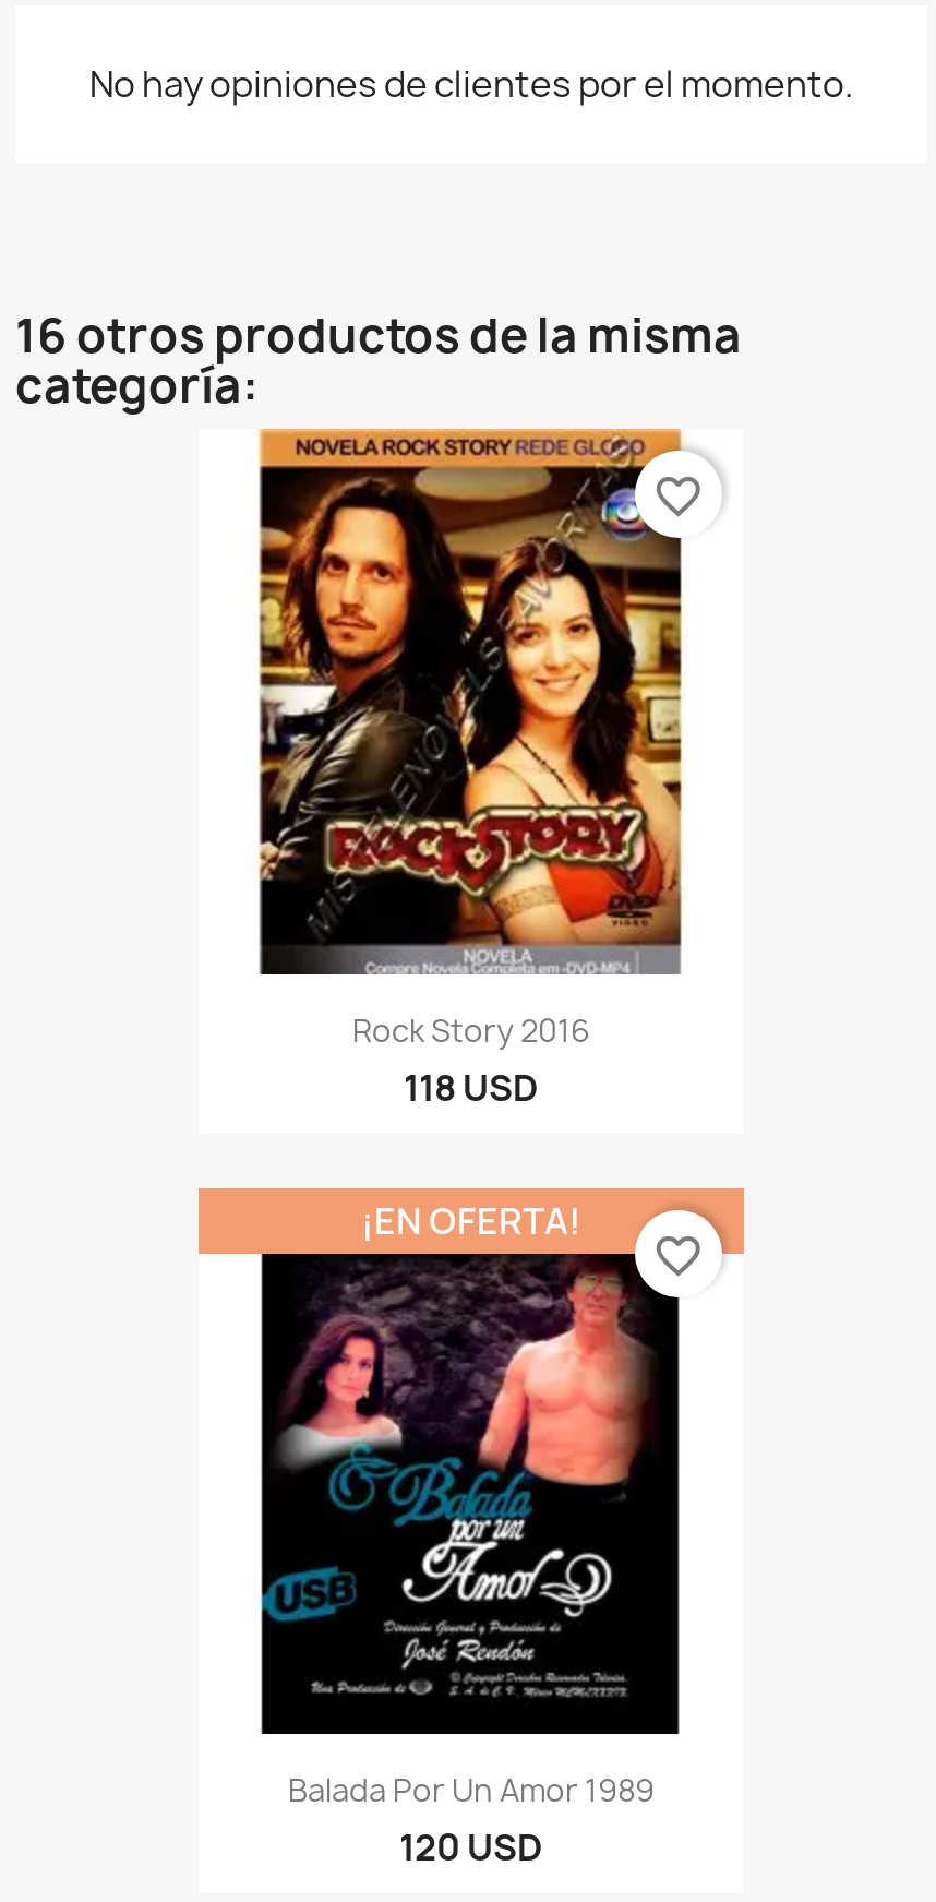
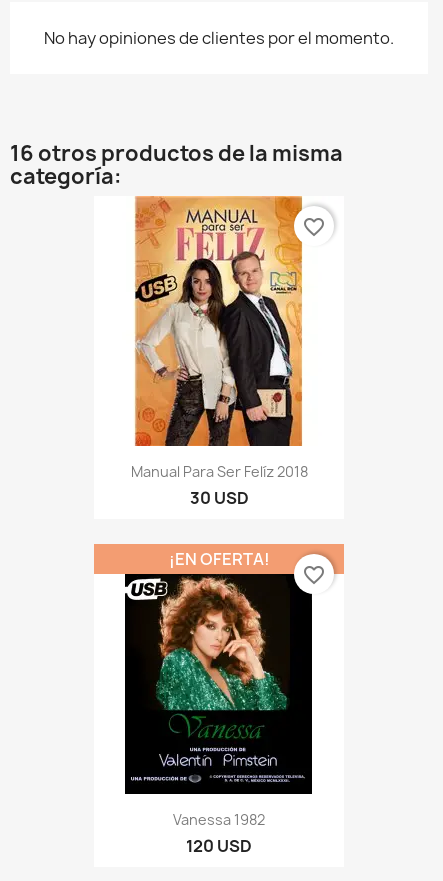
- [image]
- Rock Story 2016
- 118 USD
+ [image]
+ Manual Para Ser Felíz 2018
+ 30 USD

- [image]
- Balada Por Un Amor 1989
+ [image]
+ Vanessa 1982
